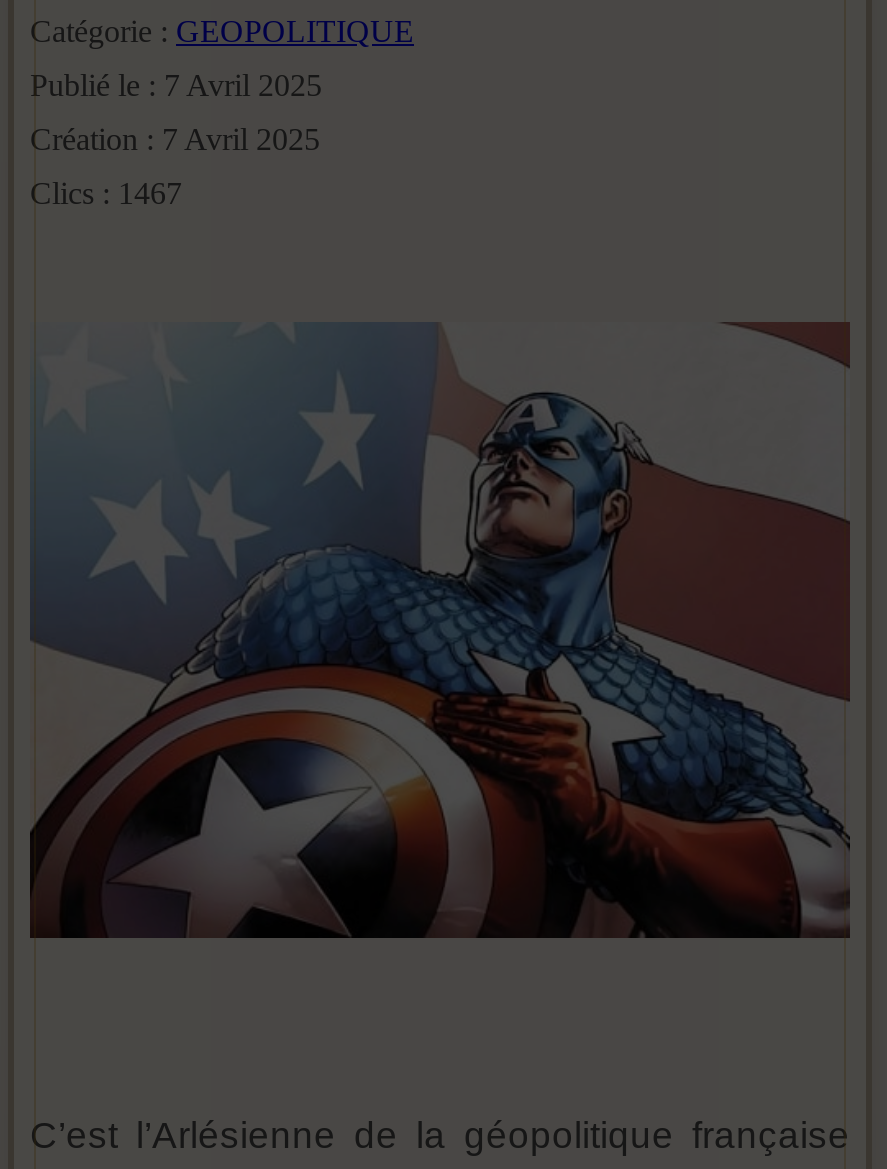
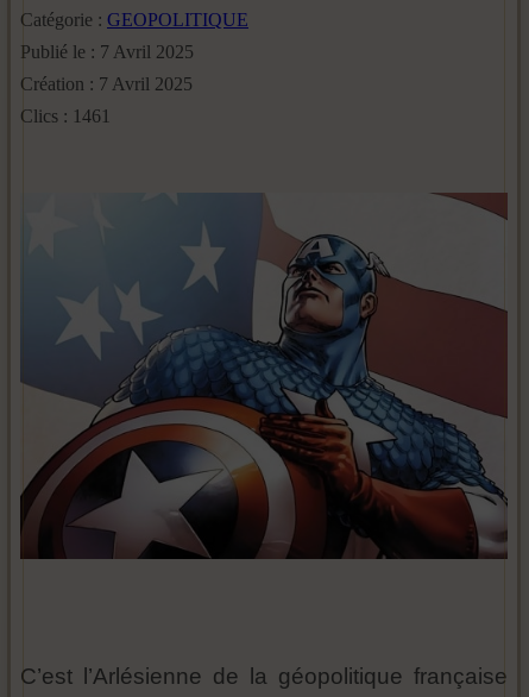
- Clics : 1467
+ Clics : 1461
